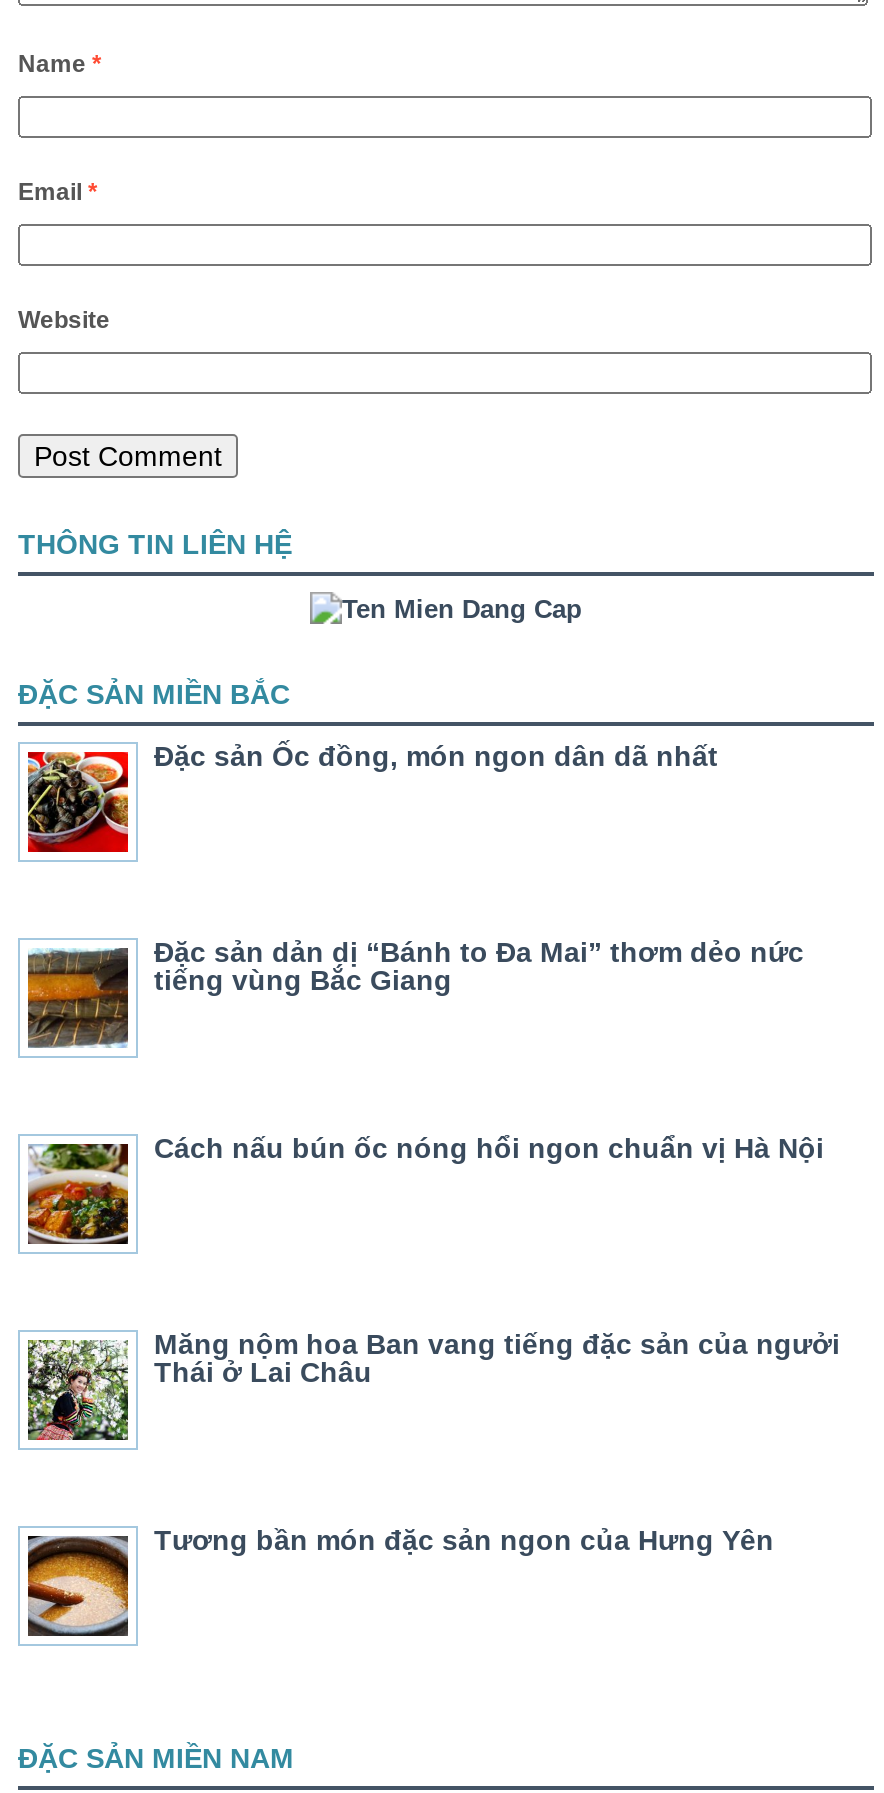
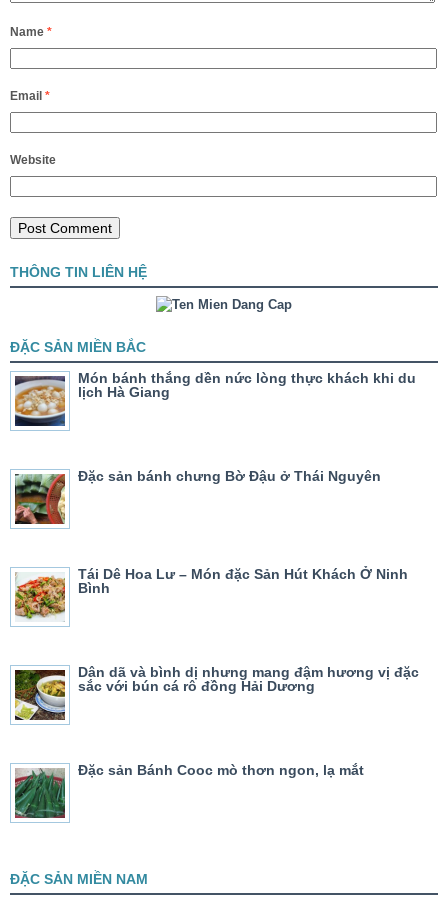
- [image]
- Đặc sản Ốc đồng, món ngon dân dã nhất
+ [image]
+ Món bánh thắng dền nức lòng thực khách khi du
+ lịch Hà Giang

- [image]
- Đặc sản dản dị “Bánh to Đa Mai” thơm dẻo nức
- tiếng vùng Bắc Giang
+ [image]
+ Đặc sản bánh chưng Bờ Đậu ở Thái Nguyên

- [image]
- Cách nấu bún ốc nóng hổi ngon chuẩn vị Hà Nội
+ [image]
+ Tái Dê Hoa Lư – Món đặc Sản Hút Khách Ở Ninh
+ Bình

- [image]
- Măng nộm hoa Ban vang tiếng đặc sản của ngưởi
- Thái ở Lai Châu
+ [image]
+ Dân dã và bình dị nhưng mang đậm hương vị đặc
+ sắc với bún cá rô đồng Hải Dương

- [image]
- Tương bần món đặc sản ngon của Hưng Yên
+ [image]
+ Đặc sản Bánh Cooc mò thơn ngon, lạ mắt
